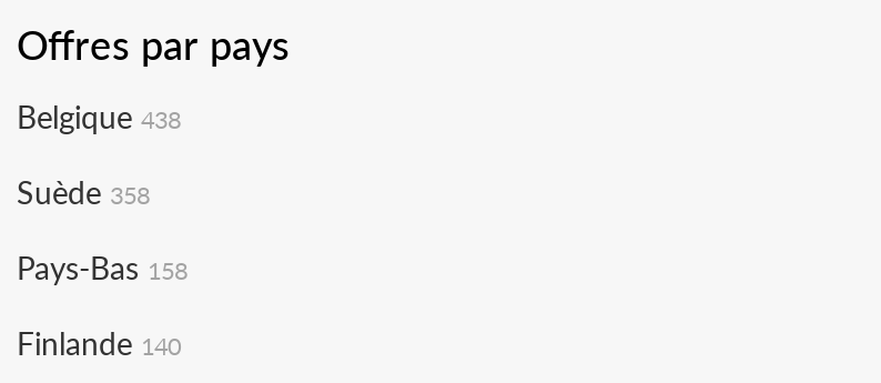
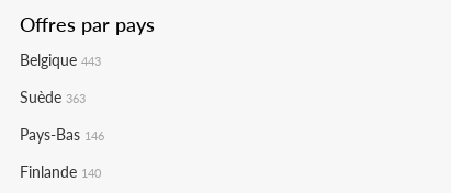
- Belgique 438
+ Belgique 443

- Suède 358
+ Suède 363

- Pays-Bas 158
+ Pays-Bas 146
